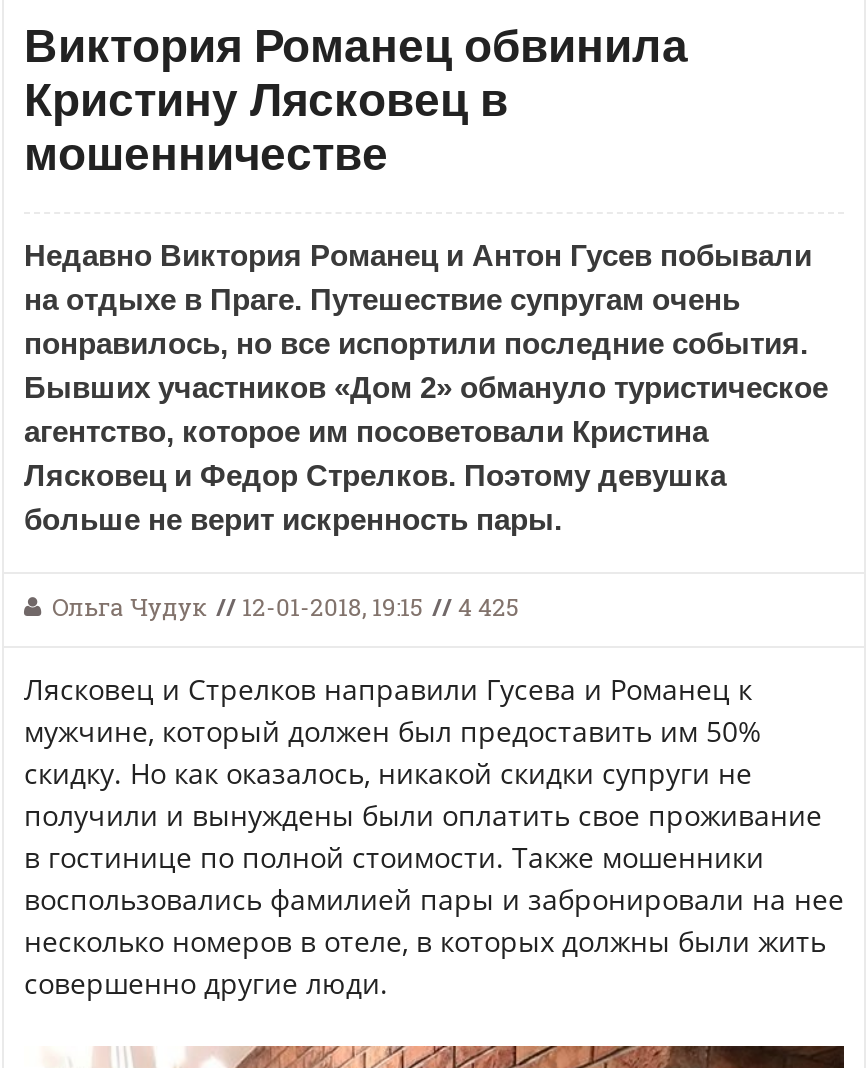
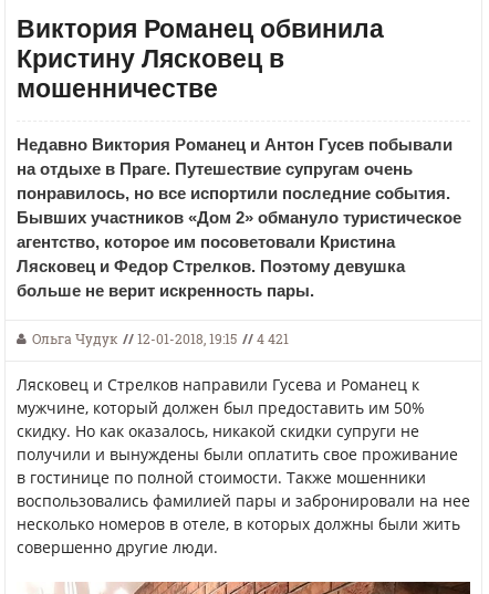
- Ольга Чудук // 12-01-2018, 19:15 // 4 425
+ Ольга Чудук // 12-01-2018, 19:15 // 4 421
